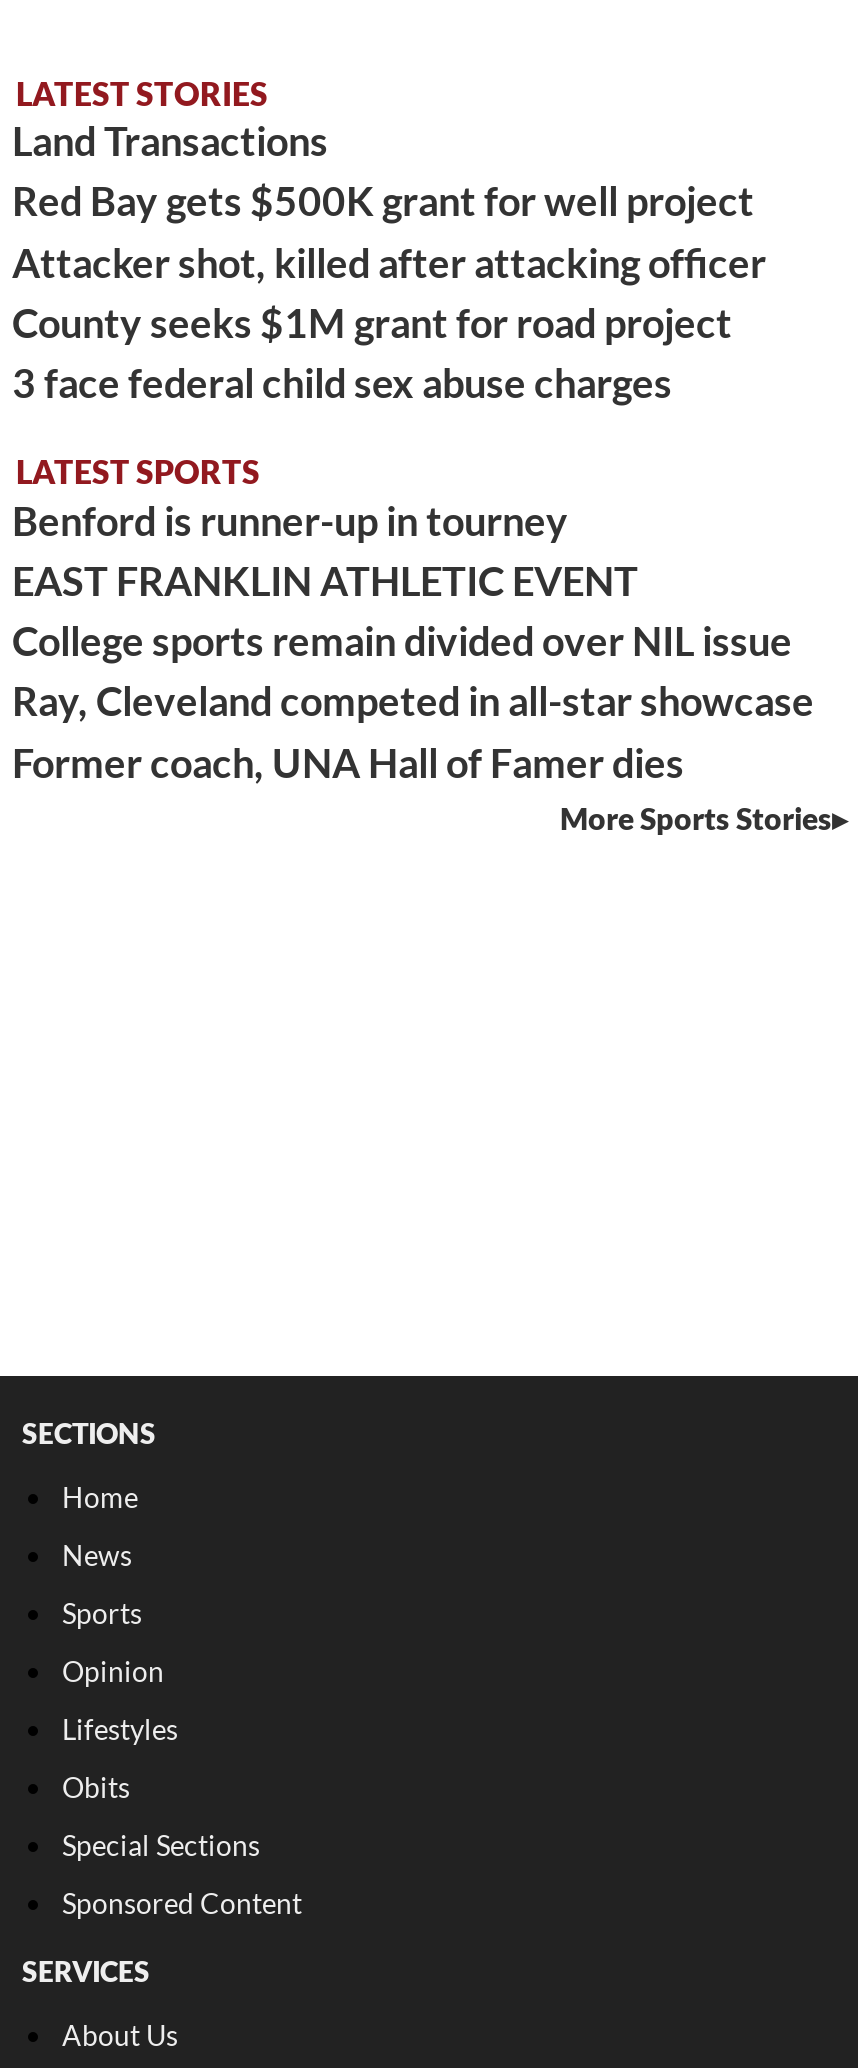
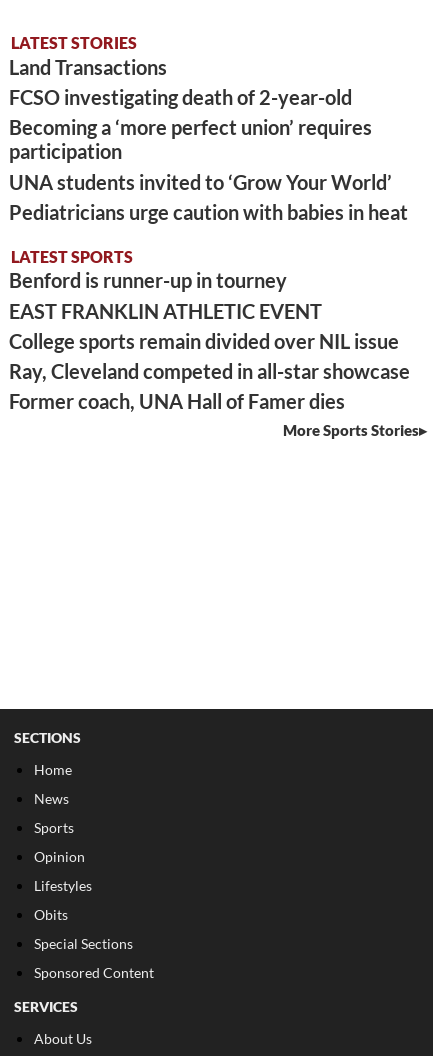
- Red Bay gets $500K grant for well project
- Attacker shot, killed after attacking officer
- County seeks $1M grant for road project
- 3 face federal child sex abuse charges
+ FCSO investigating death of 2-year-old
+ Becoming a ‘more perfect union’ requires
+ participation
+ UNA students invited to ‘Grow Your World’
+ Pediatricians urge caution with babies in heat
